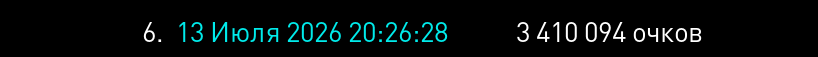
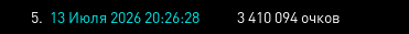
- 6. 13 Июля 2026 20:26:28 3 410 094 очков
+ 5. 13 Июля 2026 20:26:28 3 410 094 очков
